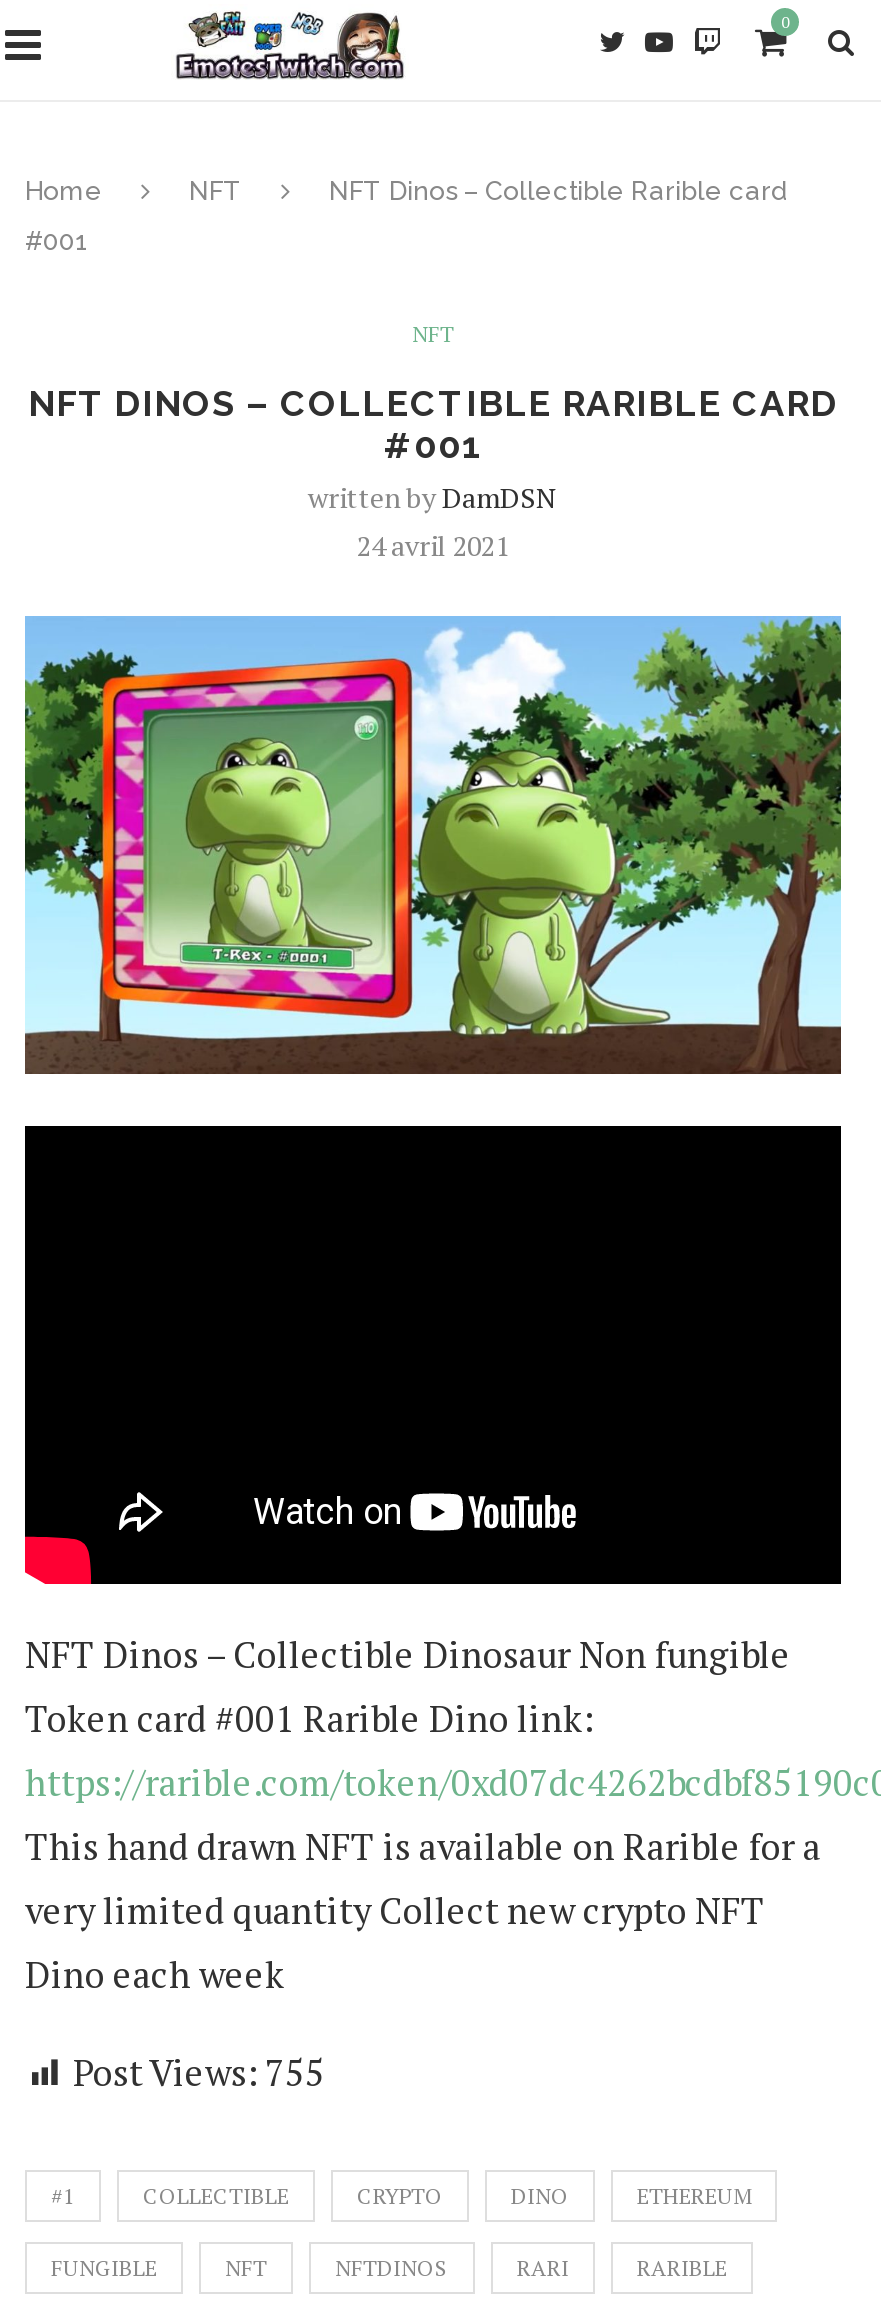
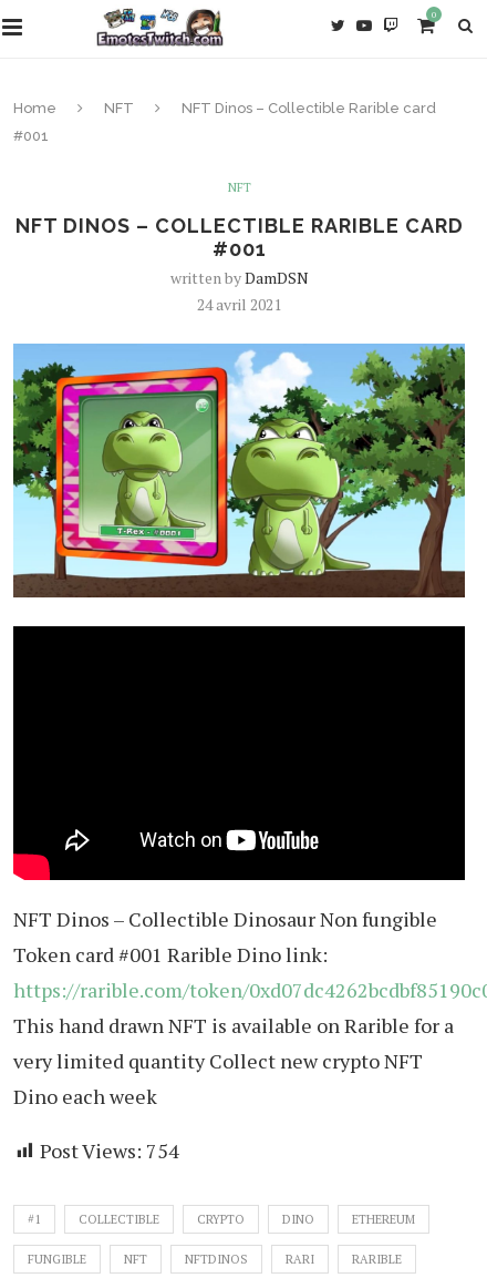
- Post Views: 755
+ Post Views: 754
